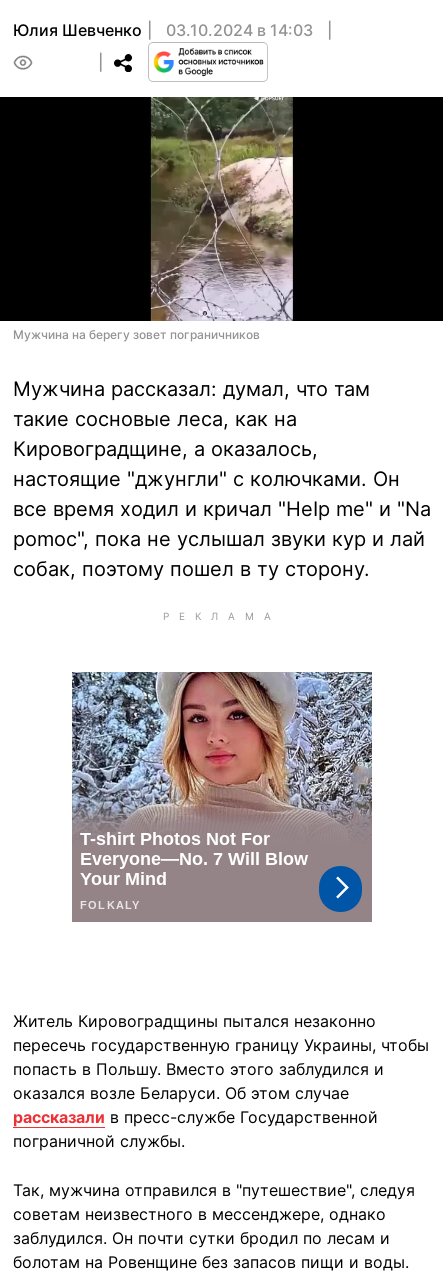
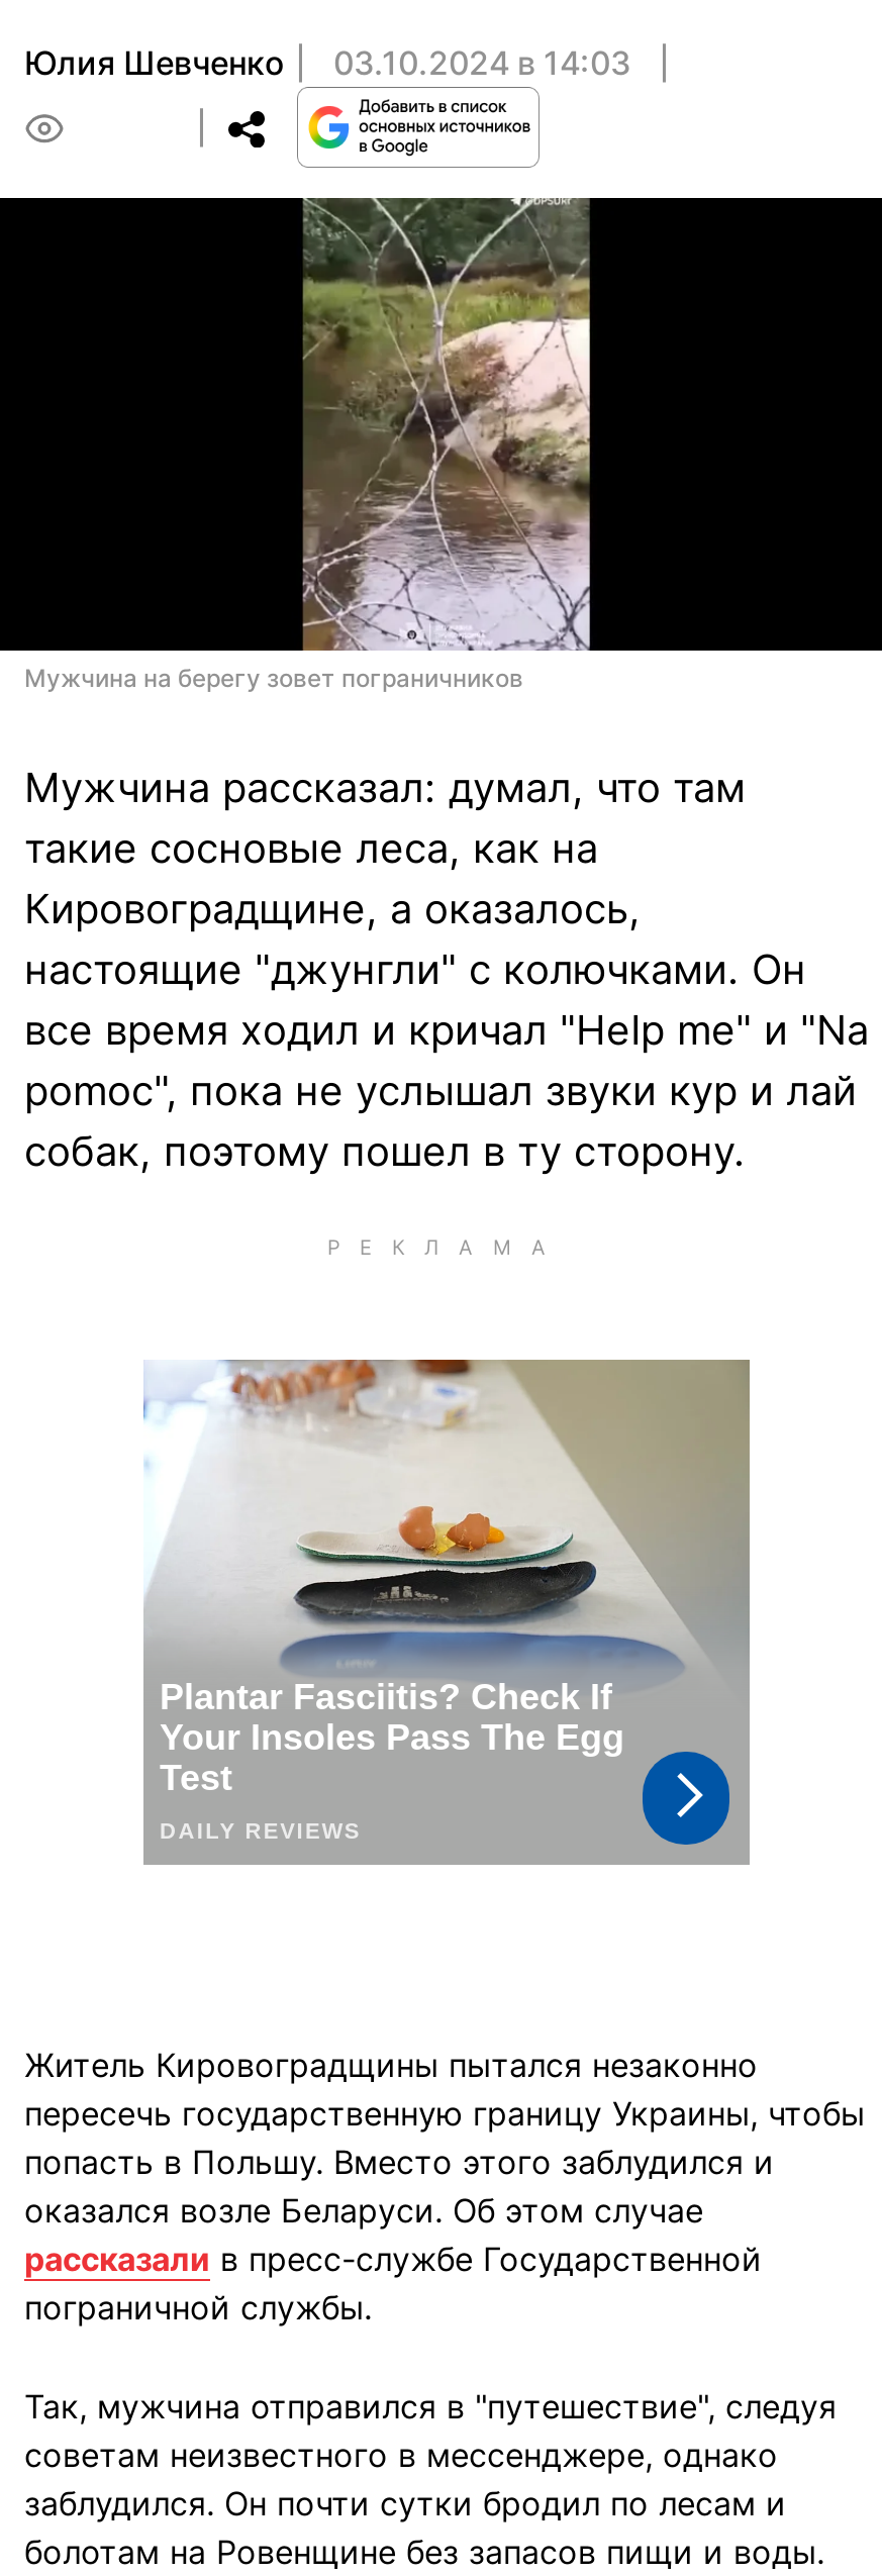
- [image]
+ [image]
